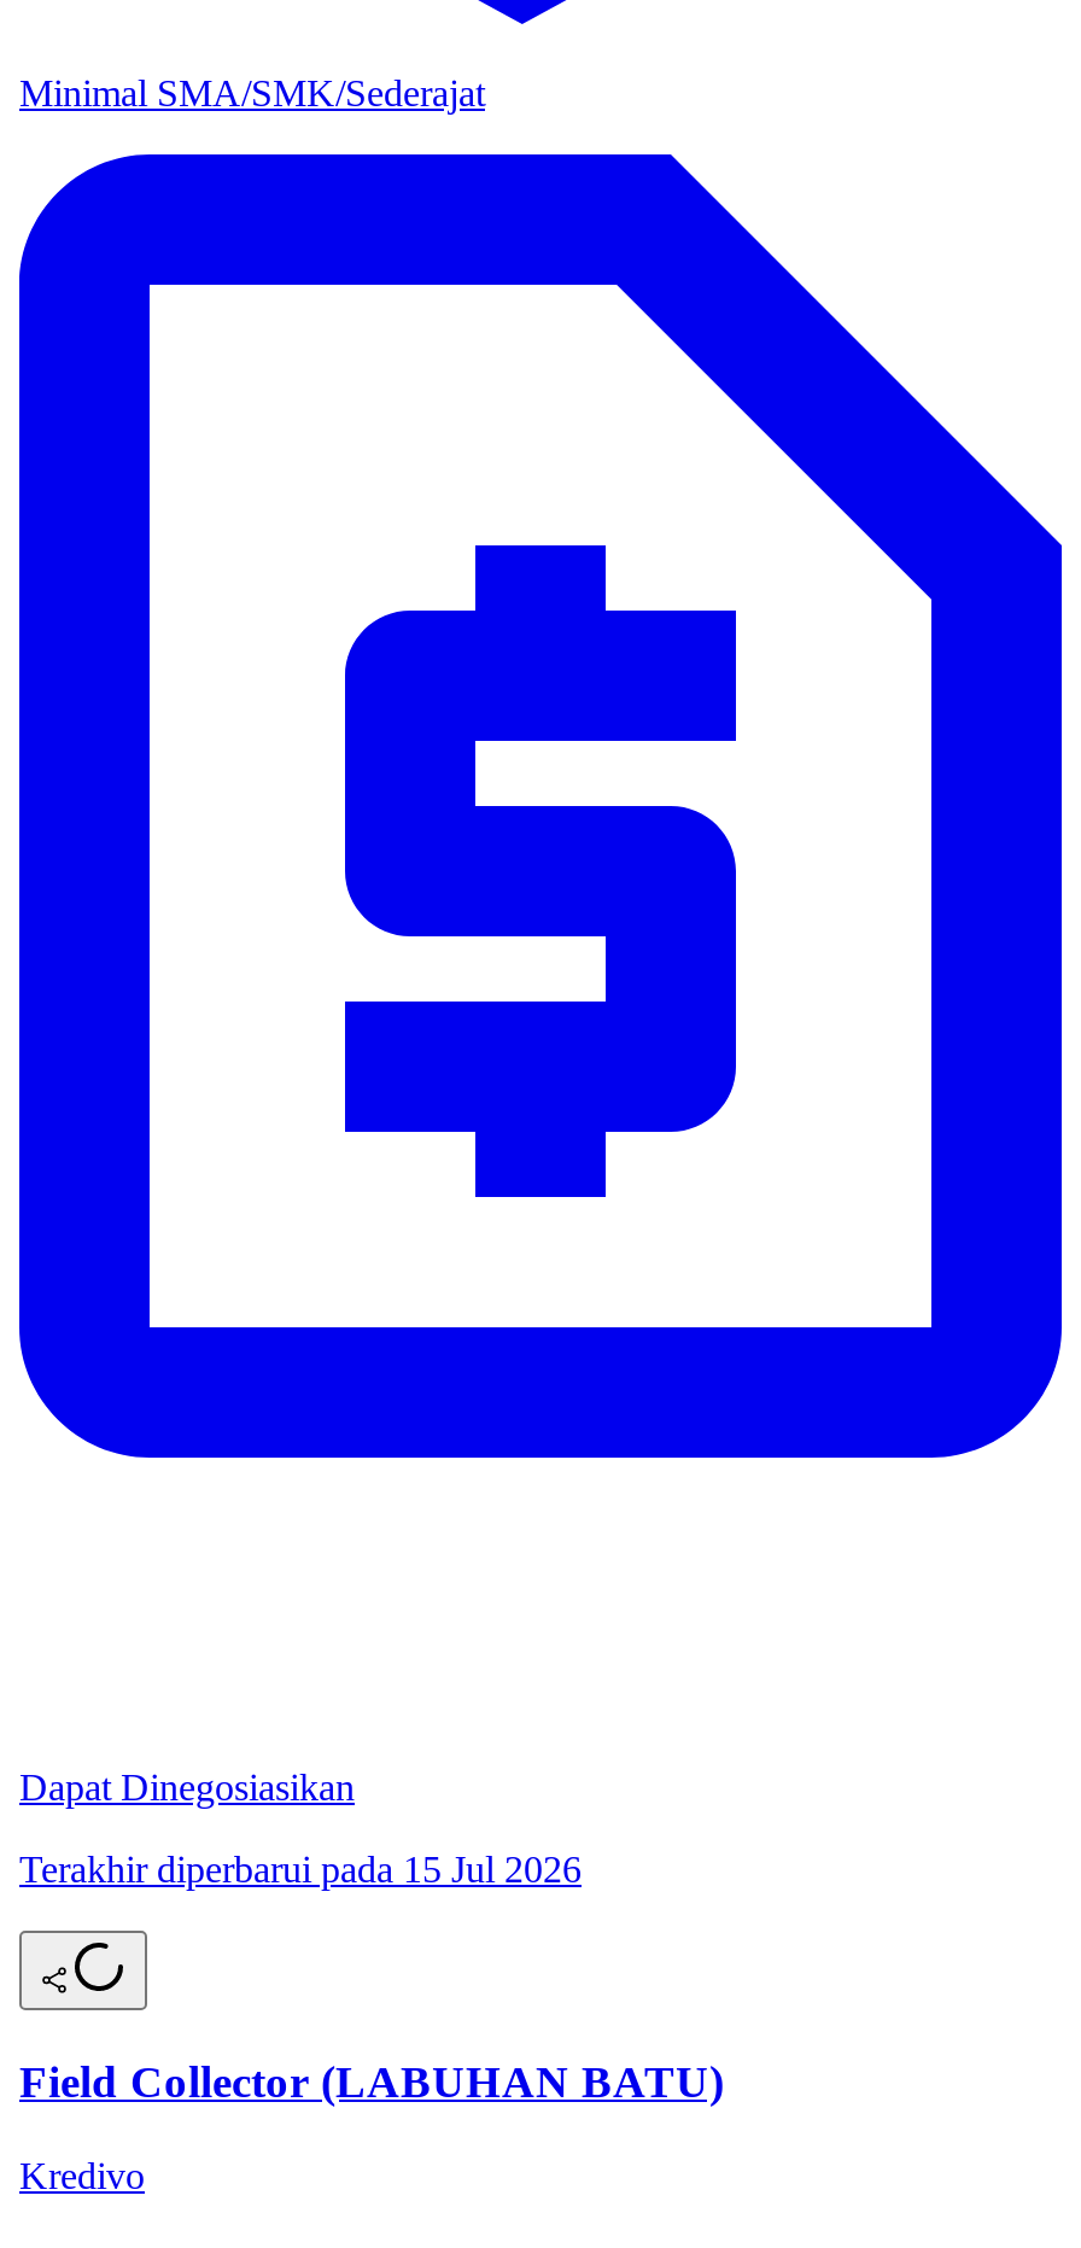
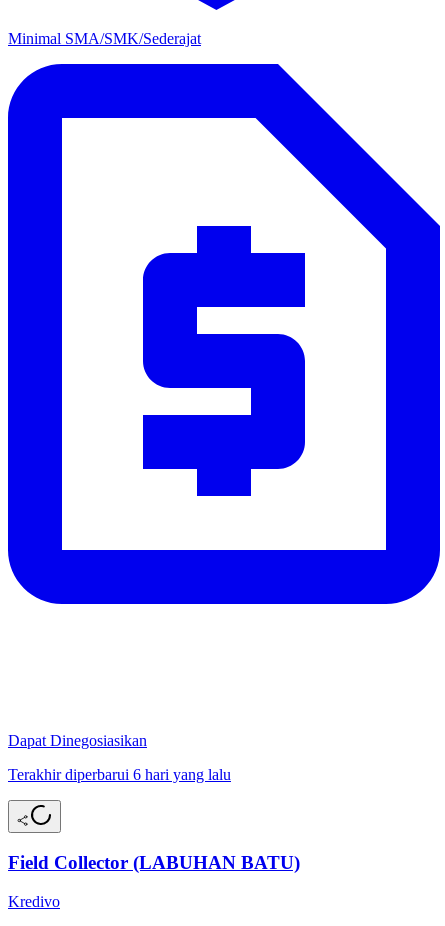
- Terakhir diperbarui pada 15 Jul 2026
+ Terakhir diperbarui 6 hari yang lalu
